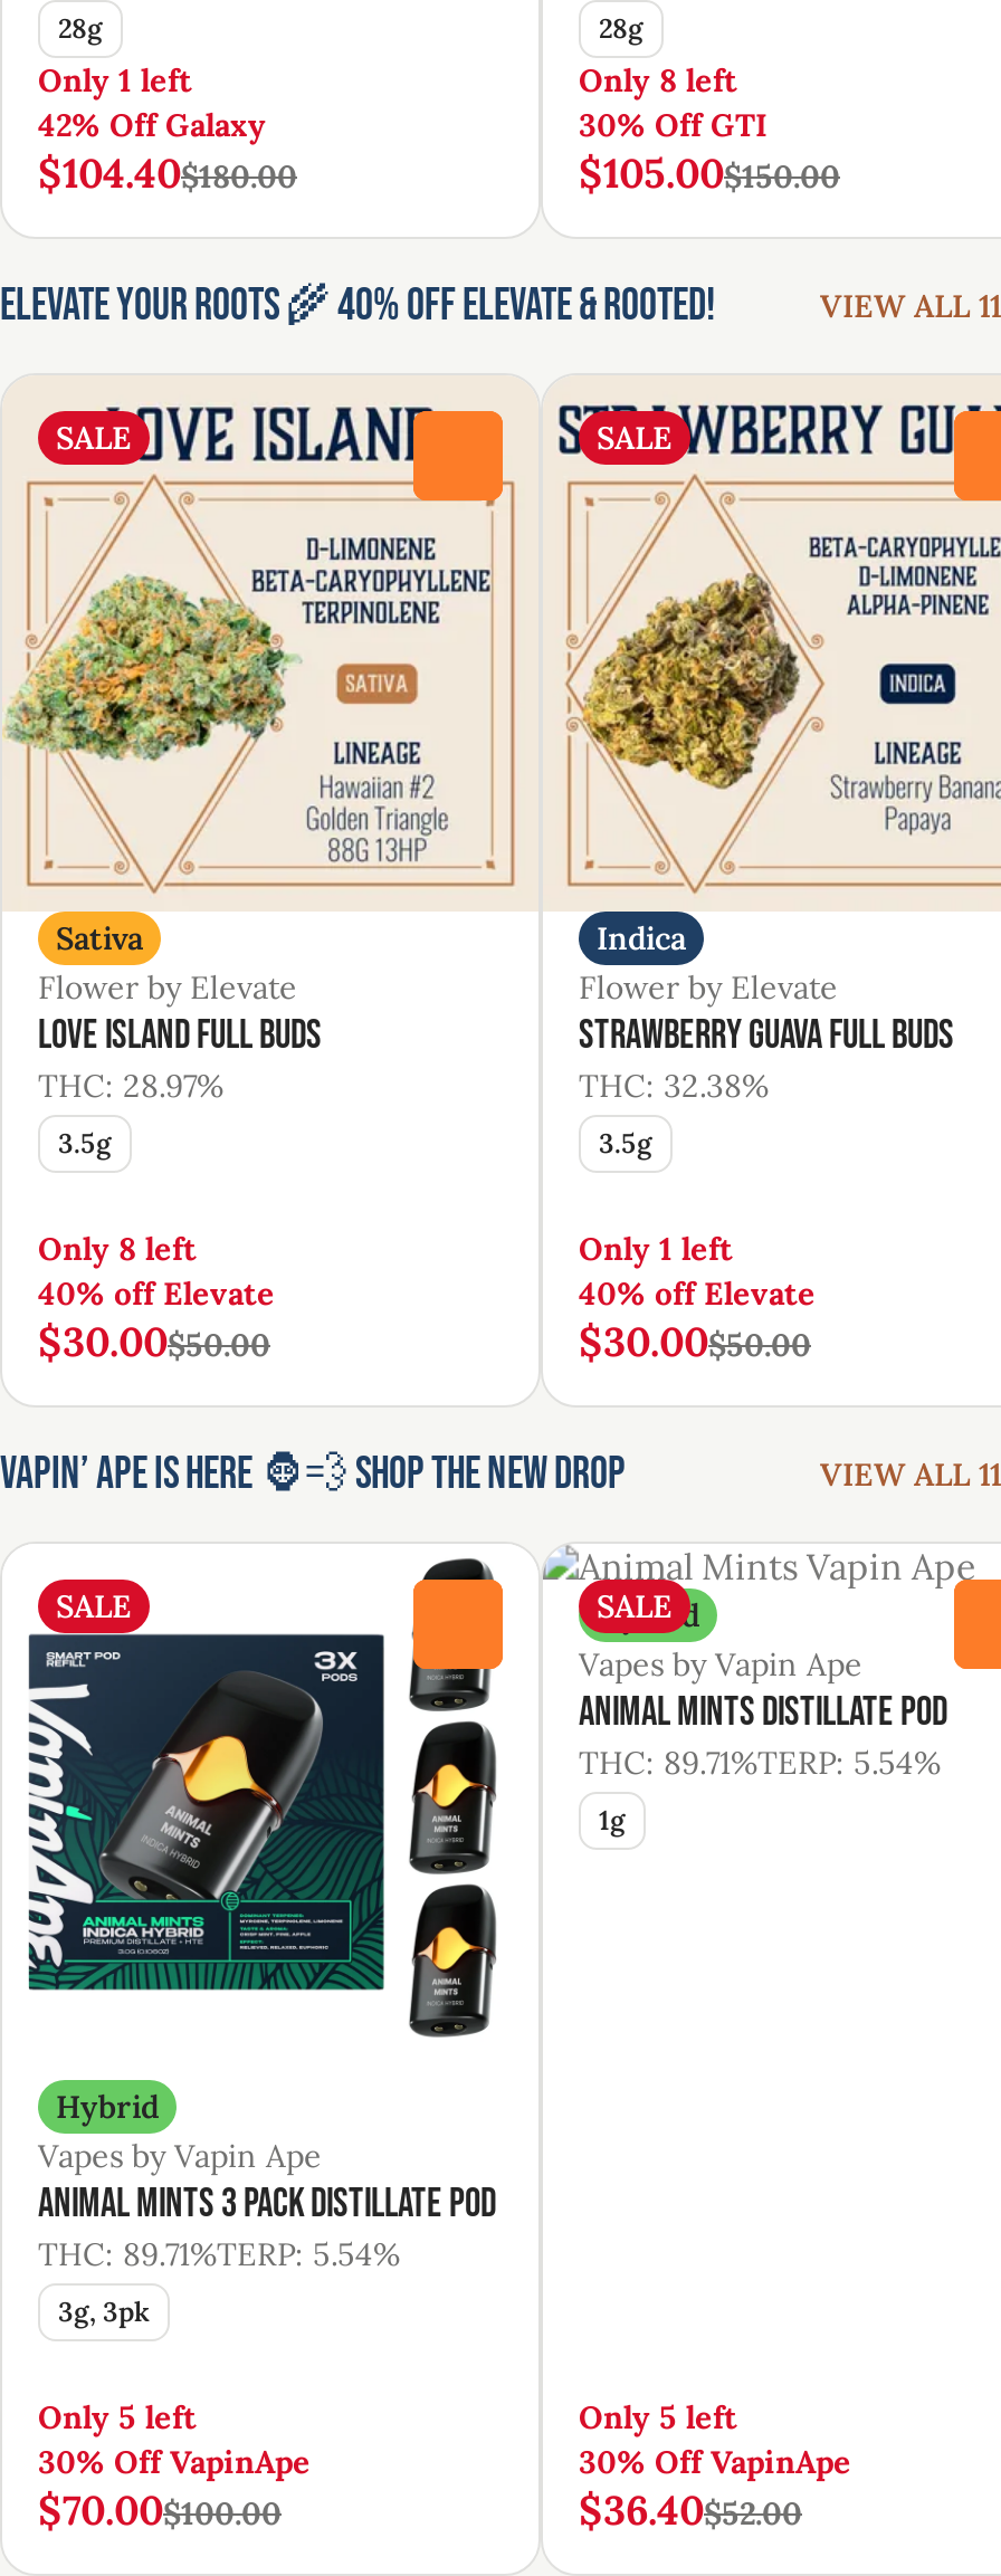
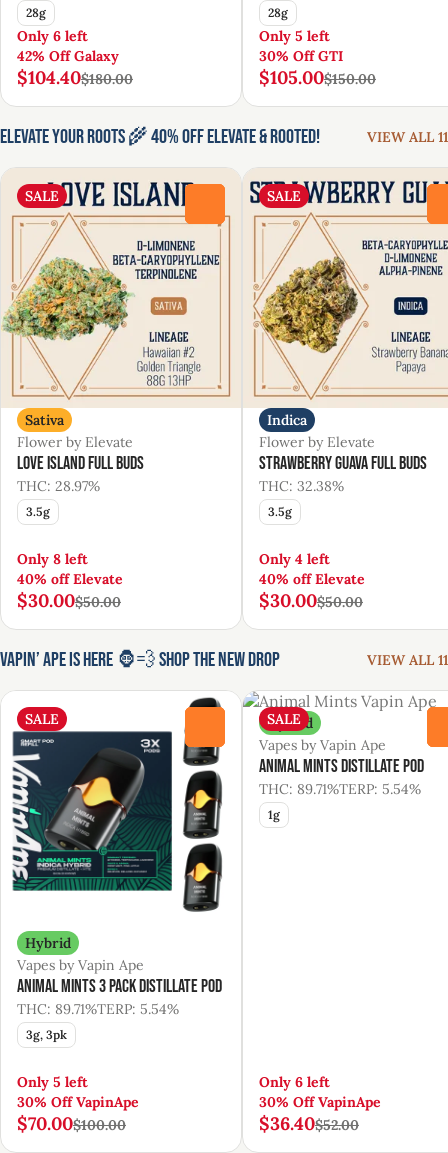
- Only 1 left
+ Only 6 left

- Only 8 left
+ Only 5 left

- Only 1 left
+ Only 4 left

- Only 5 left
+ Only 6 left
